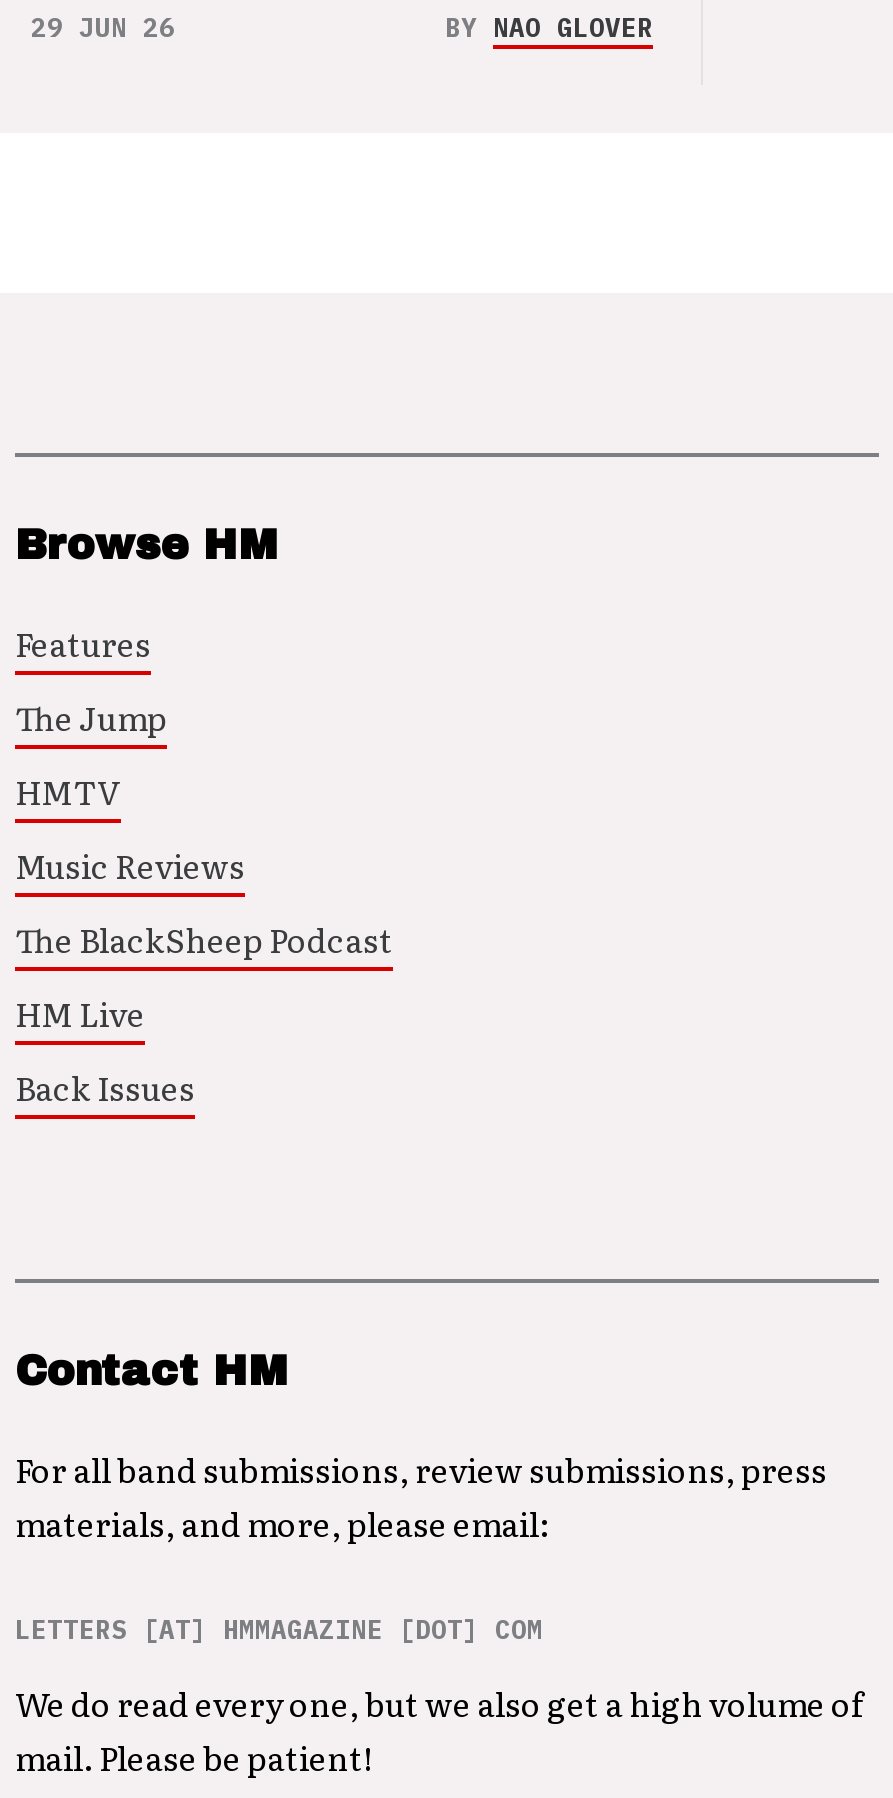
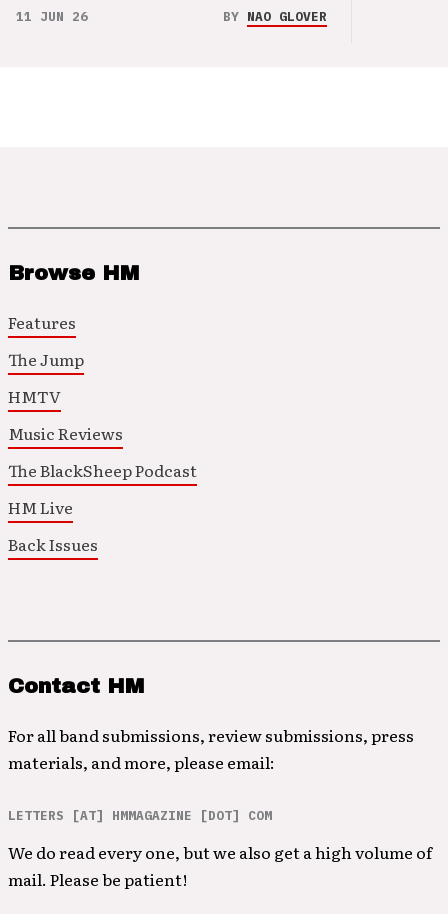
- 29 JUN 26
+ 11 JUN 26
